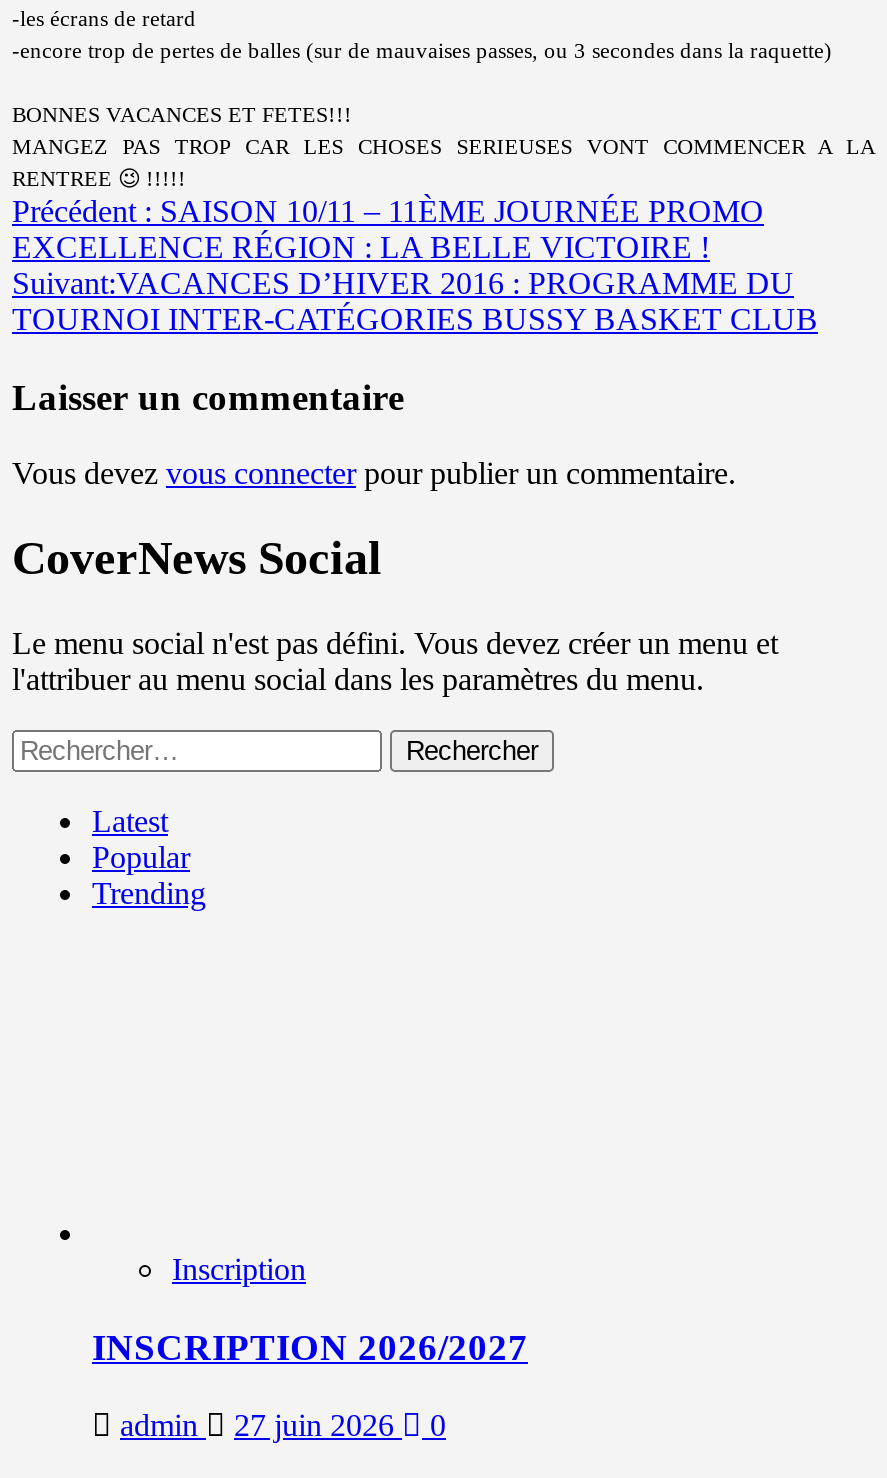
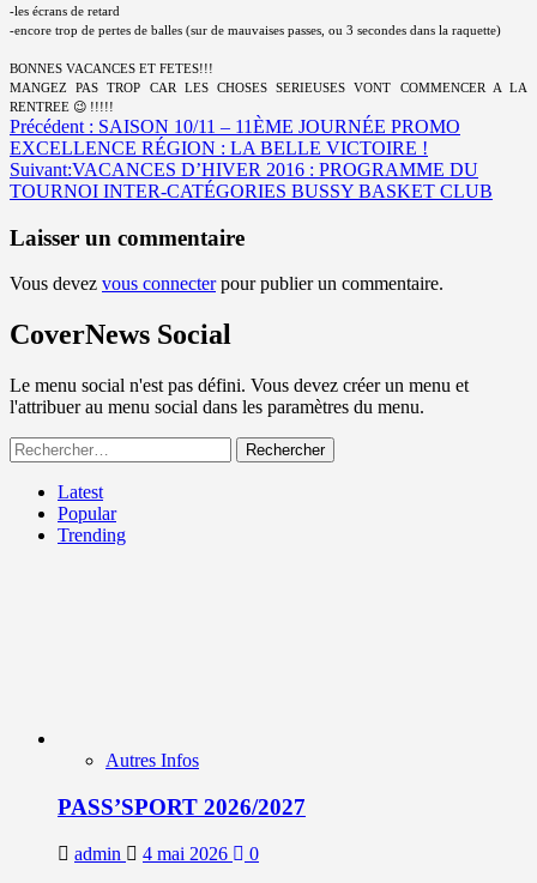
- Inscription
+ Autres Infos

- INSCRIPTION 2026/2027
+ PASS’SPORT 2026/2027

- admin 27 juin 2026 0
+ admin 4 mai 2026 0
